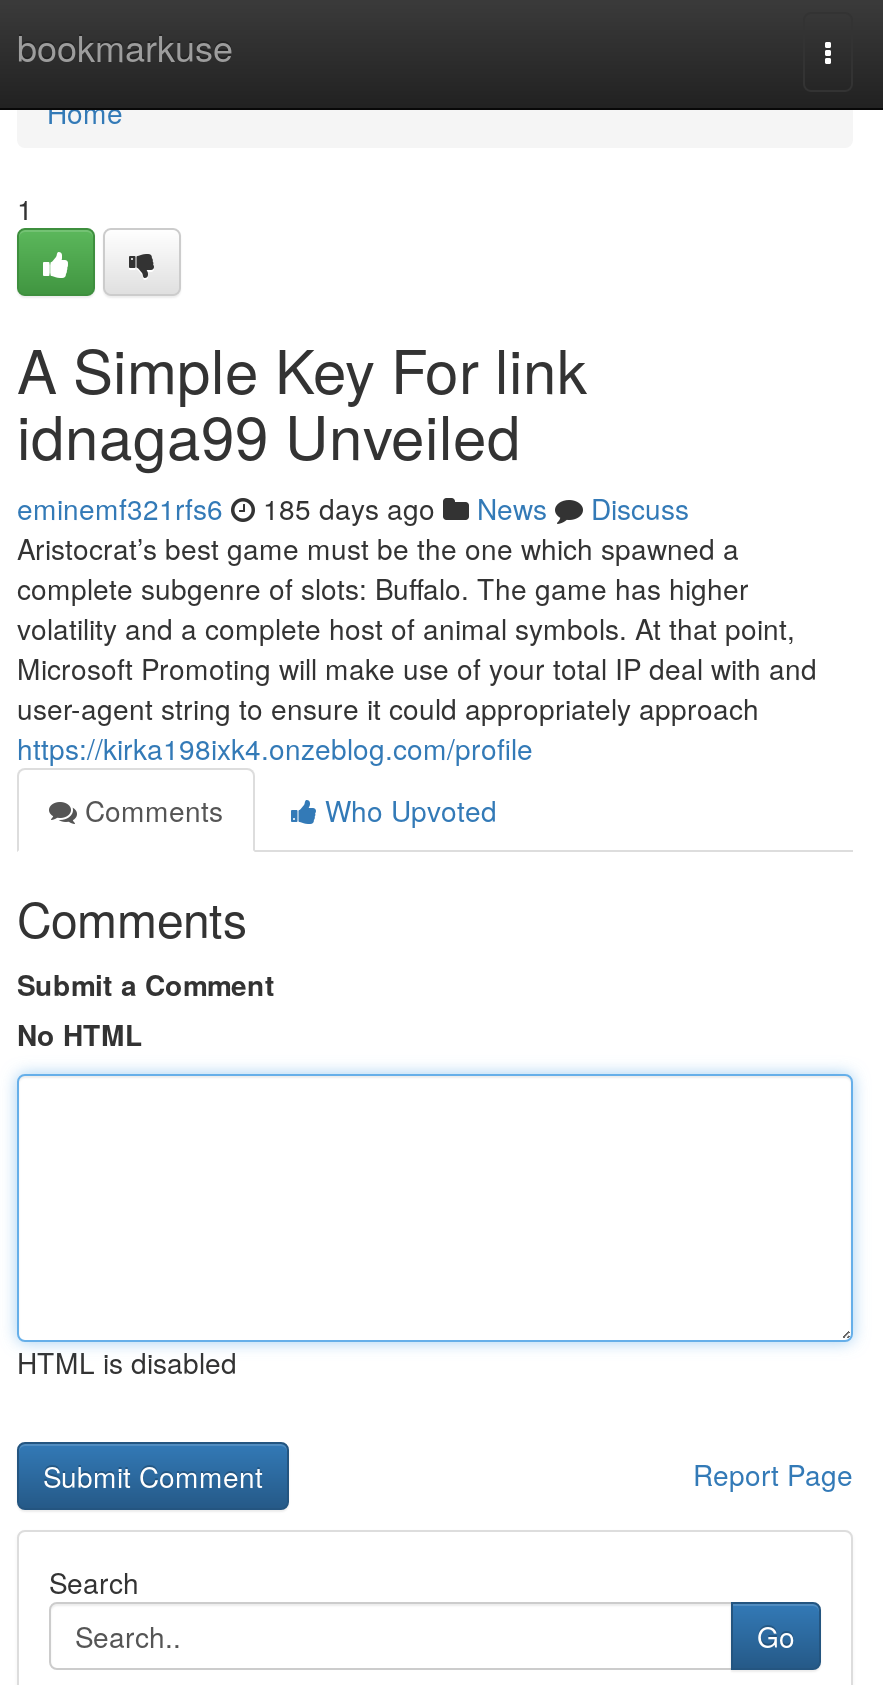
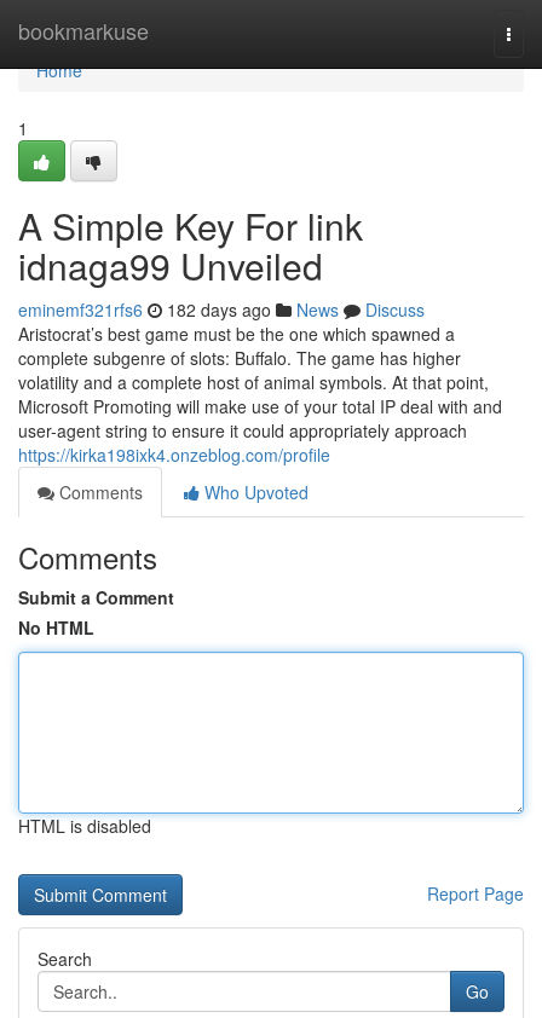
- eminemf321rfs6 185 days ago News Discuss
+ eminemf321rfs6 182 days ago News Discuss
